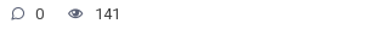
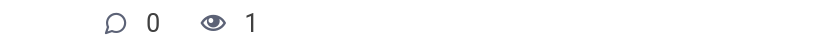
- 141
+ 1
